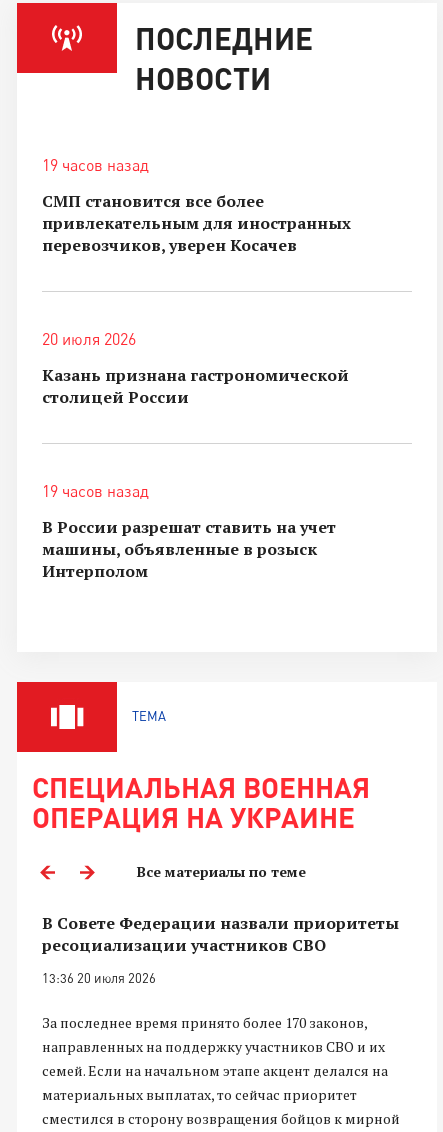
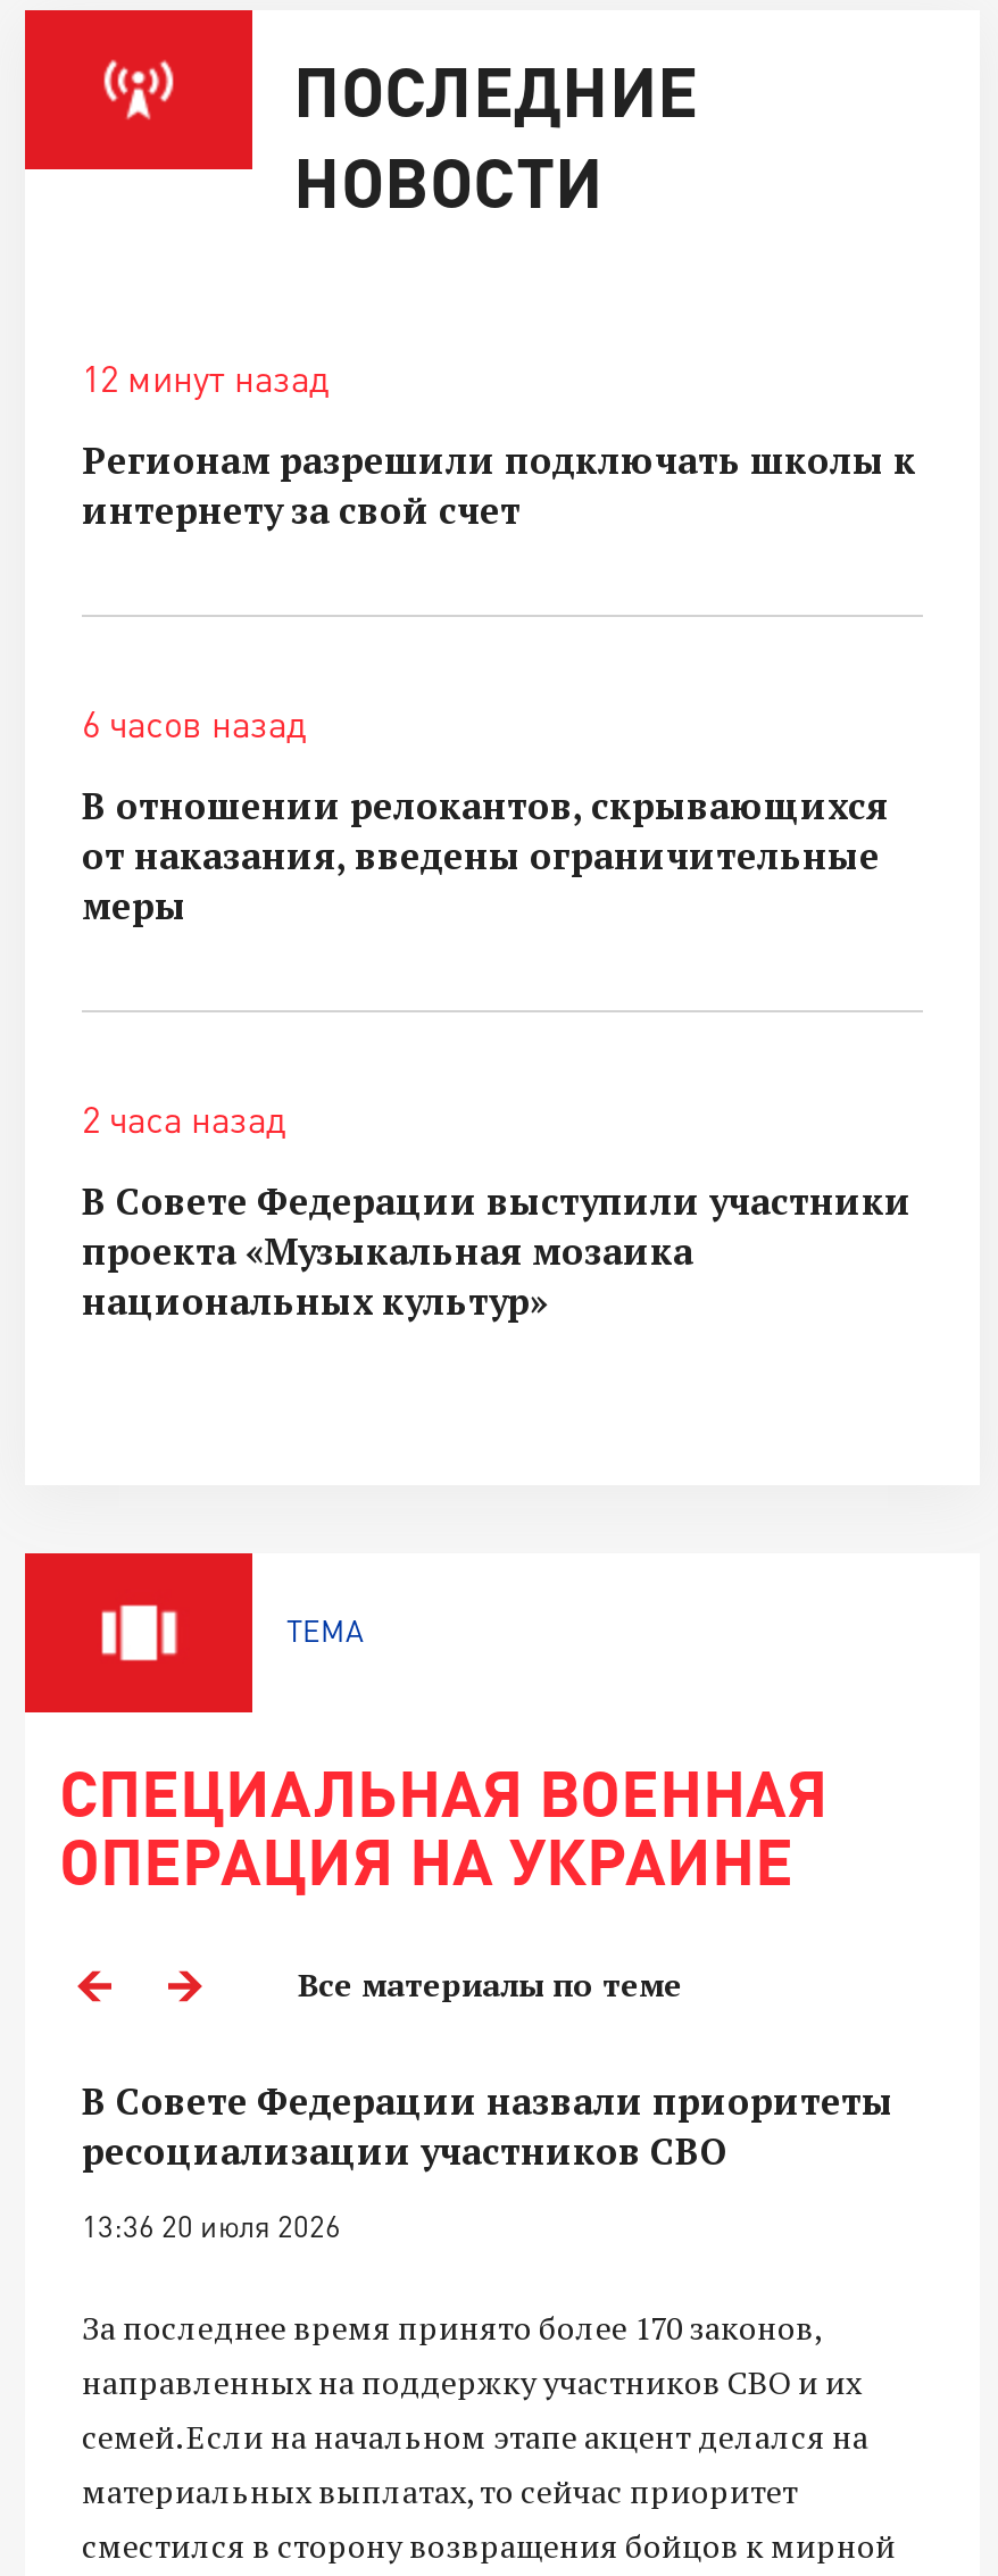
- 19 часов назад
+ 12 минут назад

- СМП становится все более
- привлекательным для иностранных
- перевозчиков, уверен Косачев
+ Регионам разрешили подключать школы к
+ интернету за свой счет

- 20 июля 2026
+ 6 часов назад

- Казань признана гастрономической
- столицей России
+ В отношении релокантов, скрывающихся
+ от наказания, введены ограничительные
+ меры

- 19 часов назад
+ 2 часа назад

- В России разрешат ставить на учет
- машины, объявленные в розыск
- Интерполом
+ В Совете Федерации выступили участники
+ проекта «Музыкальная мозаика
+ национальных культур»
